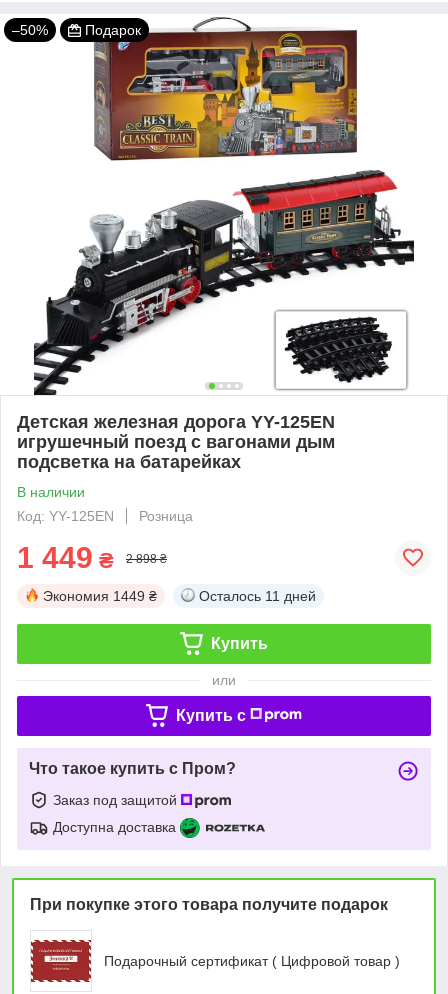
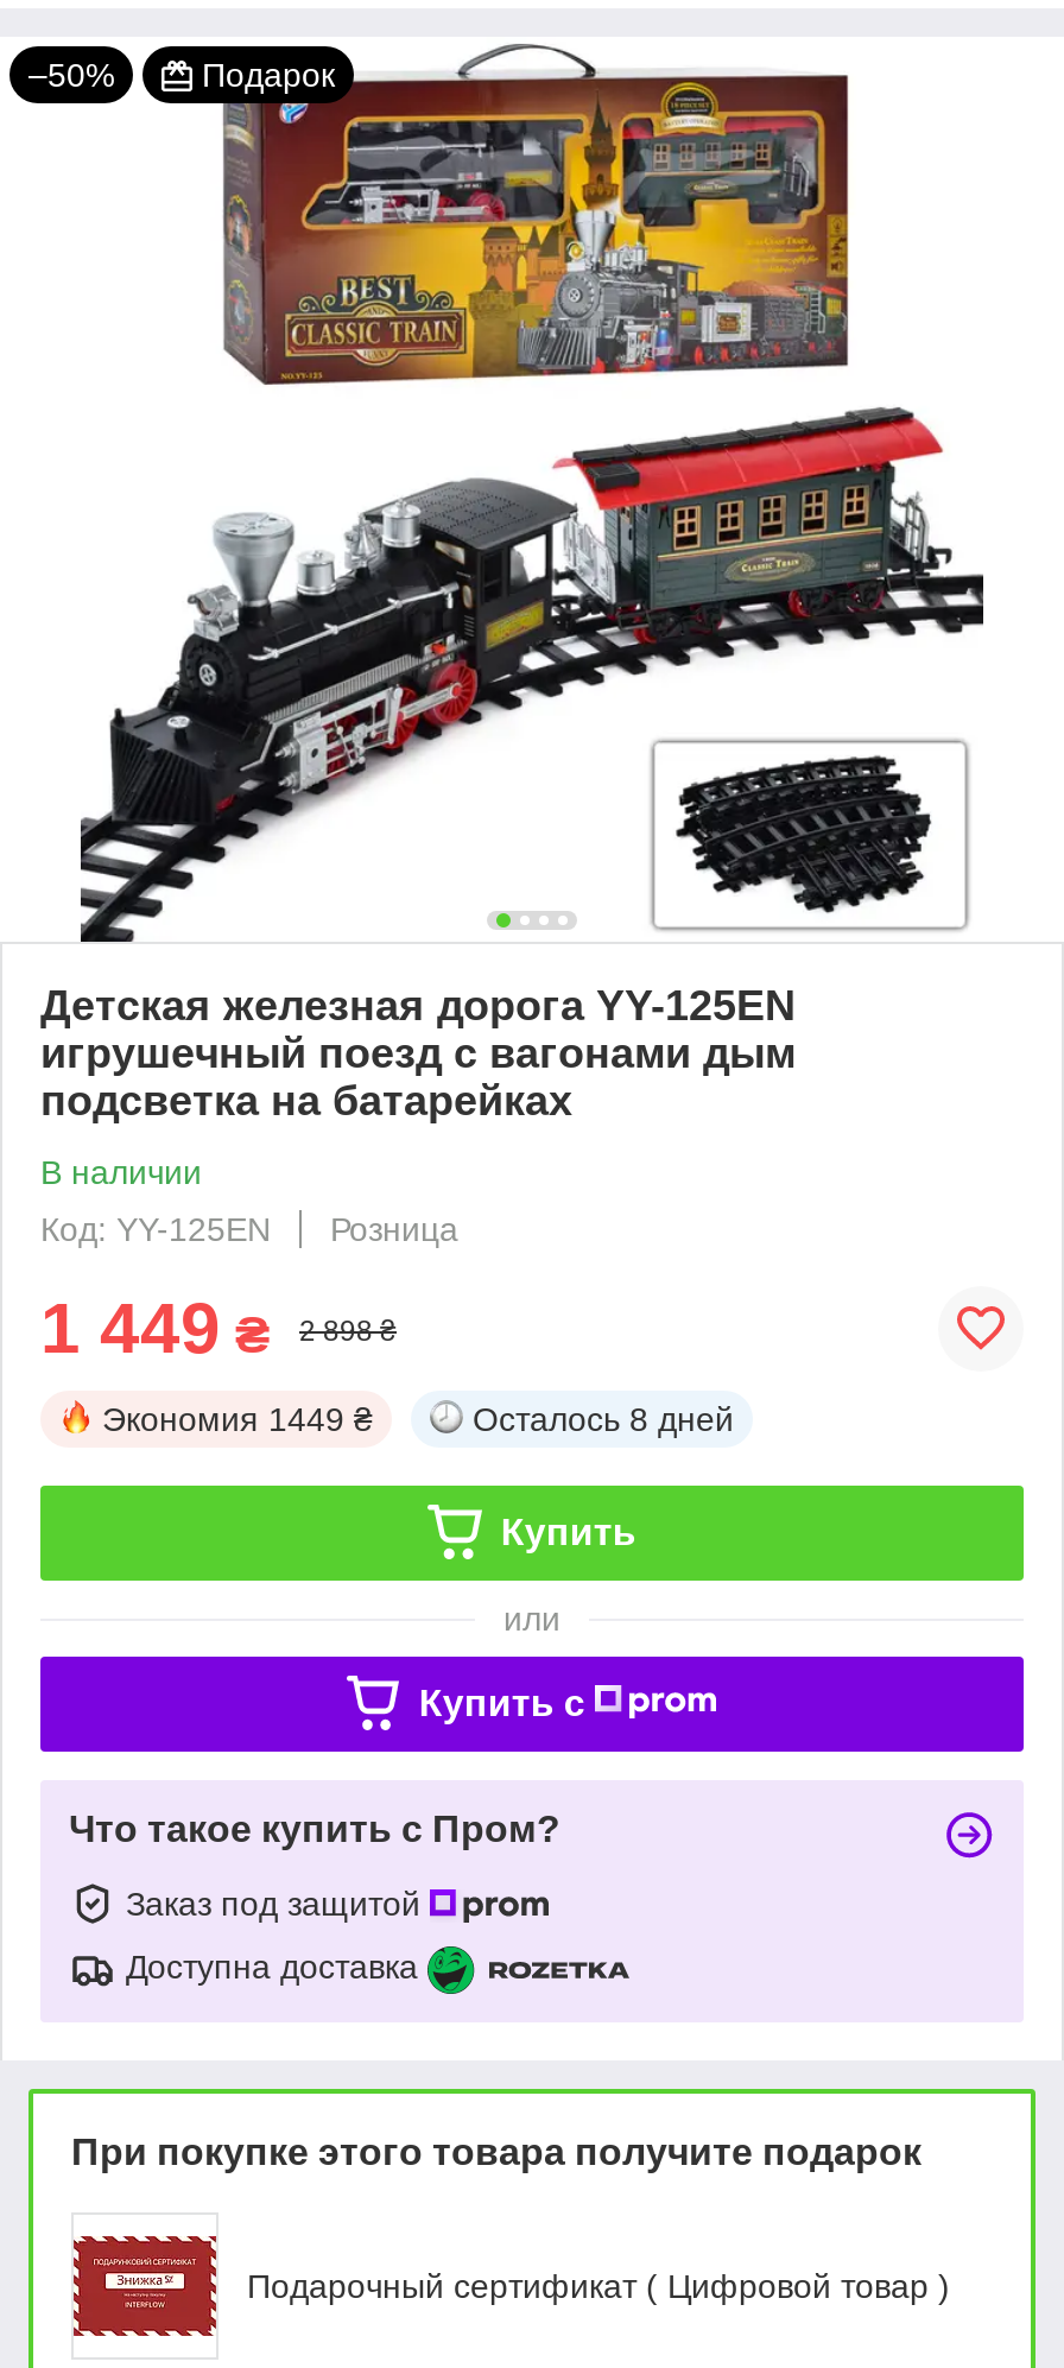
- Осталось 11 дней
+ Осталось 8 дней
